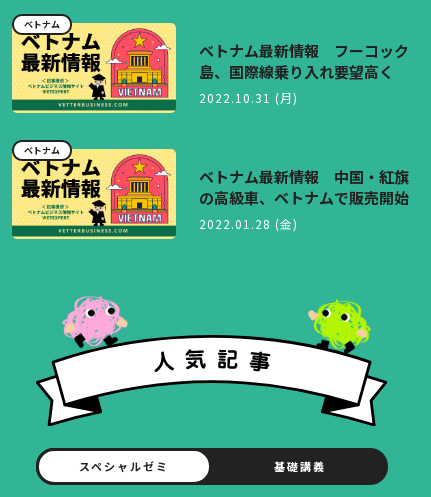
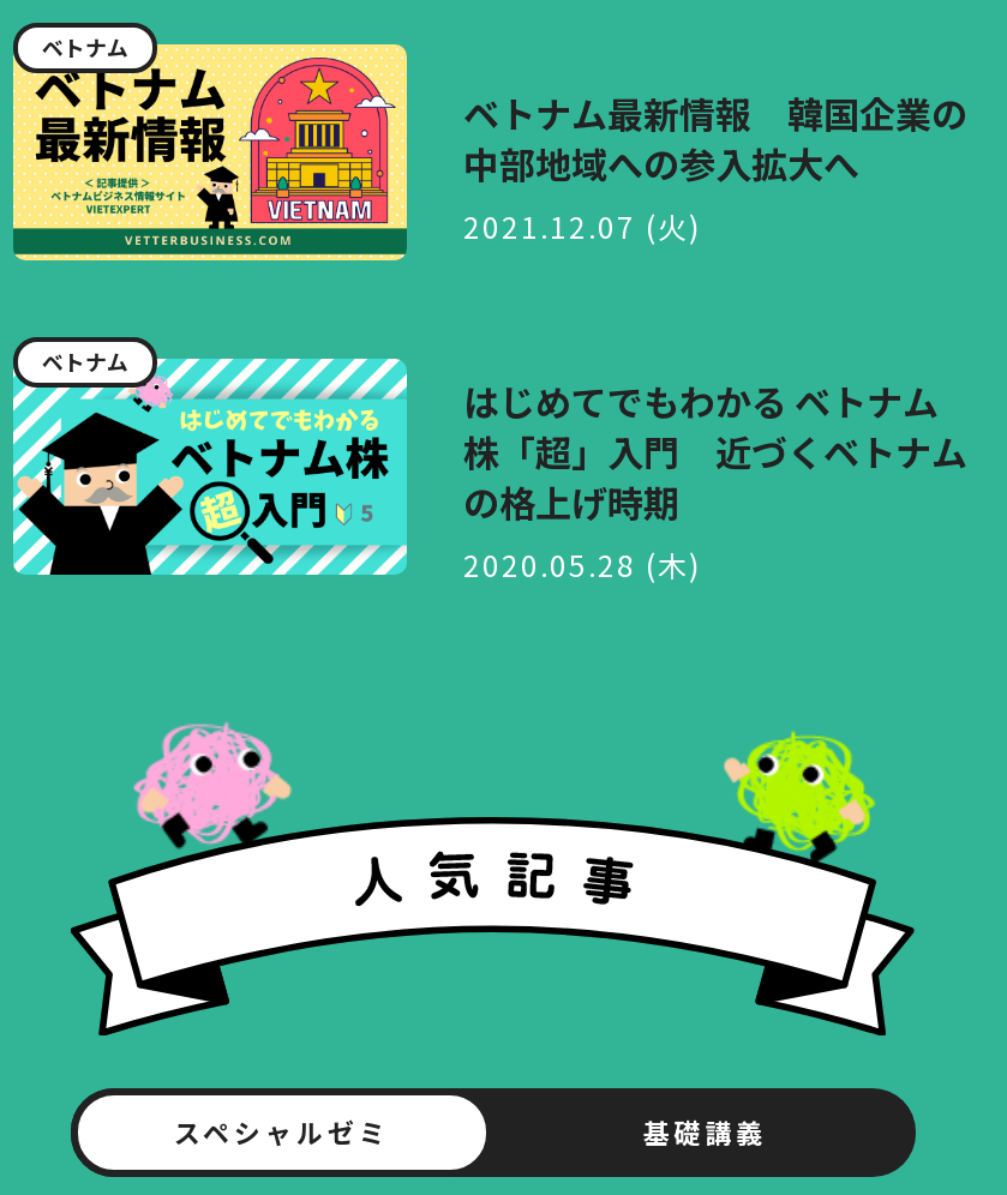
- ベトナム最新情報 フーコック
- 島、国際線乗り入れ要望高く
- 2022.10.31 (月)
+ ベトナム最新情報 韓国企業の
+ 中部地域への参入拡大へ
+ 2021.12.07 (火)

- [image]
- ベトナム最新情報 中国・紅旗
- の高級車、ベトナムで販売開始
- 2022.01.28 (金)
+ [image]
+ はじめてでもわかる ベトナム
+ 株「超」入門 近づくベトナム
+ の格上げ時期
+ 2020.05.28 (木)
